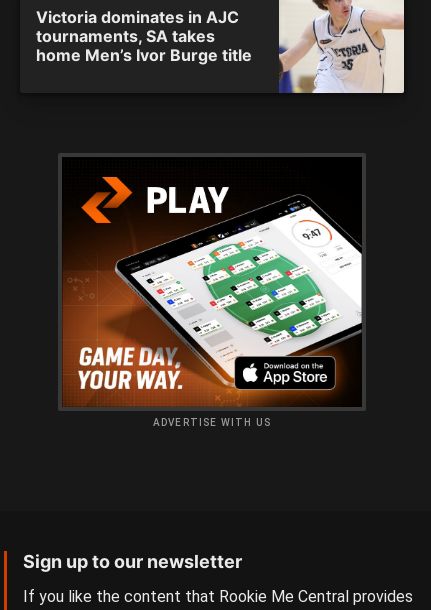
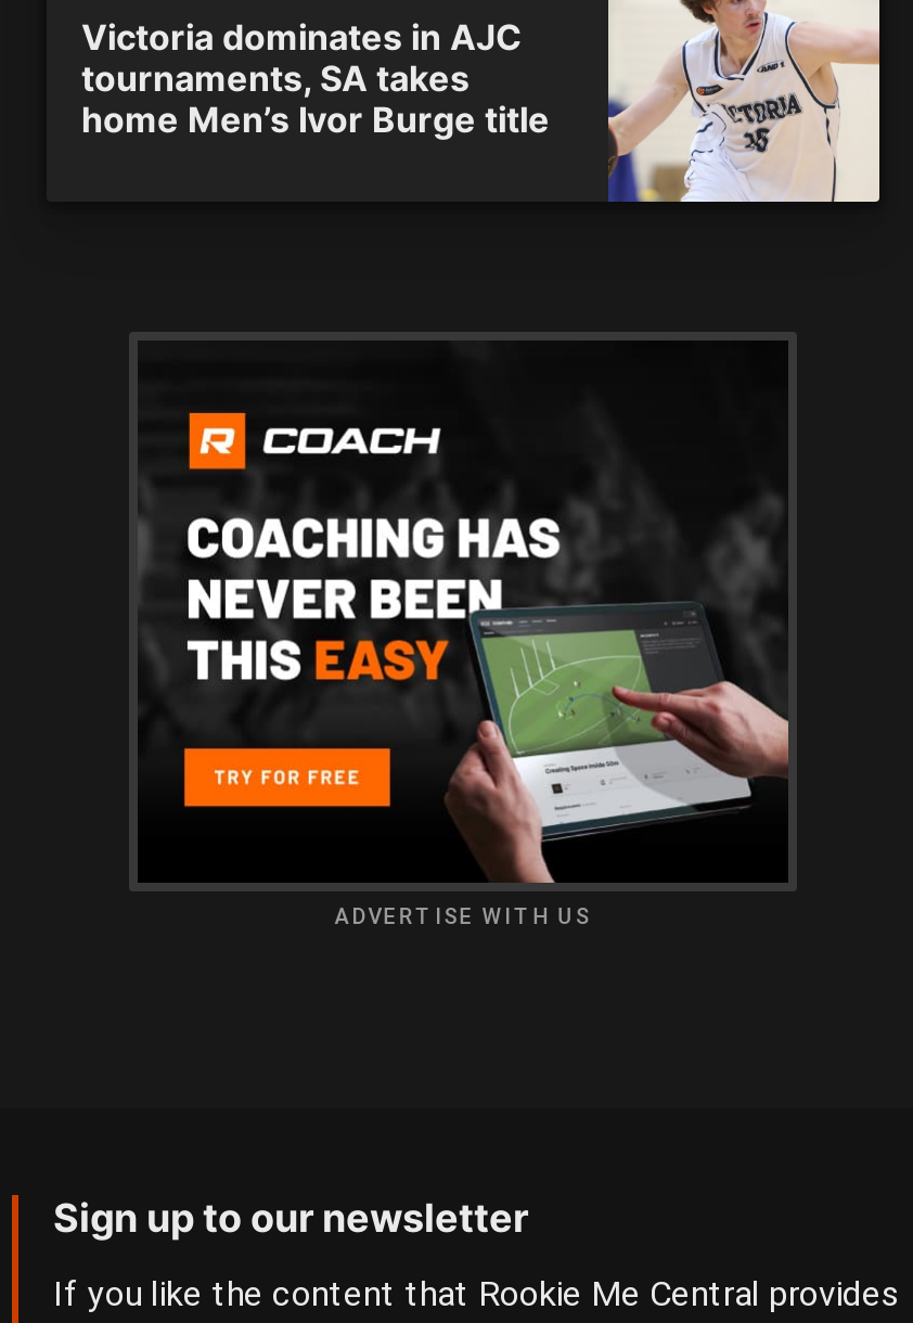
- [image]
+ [image]
